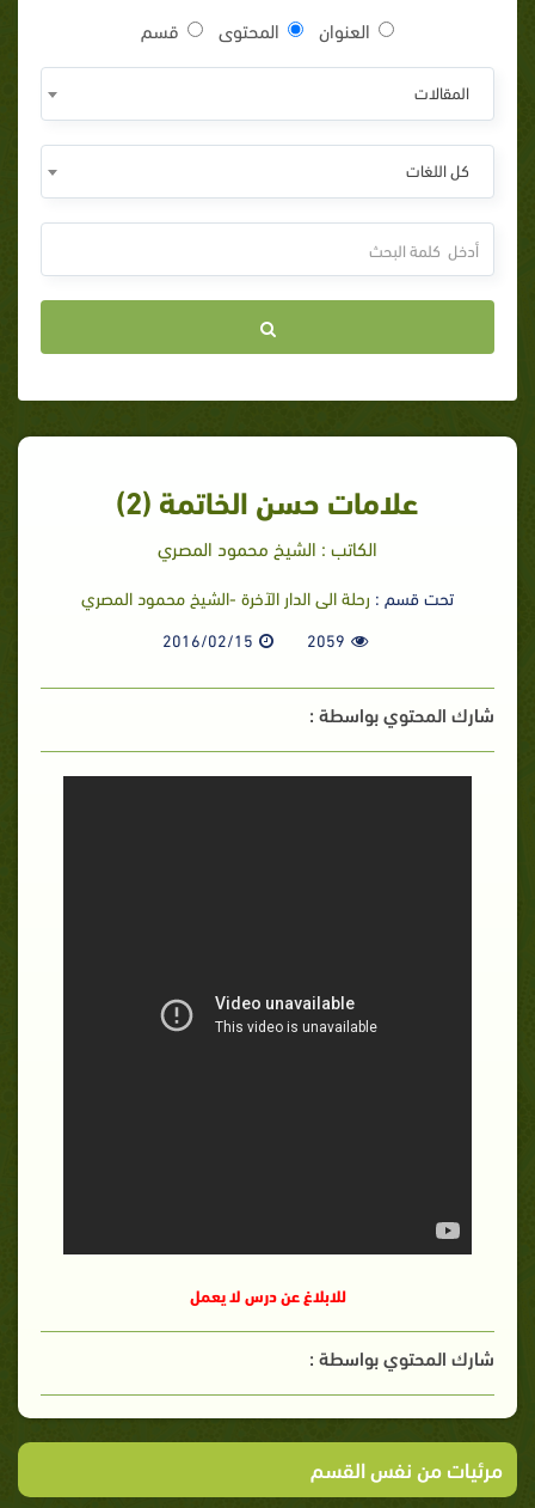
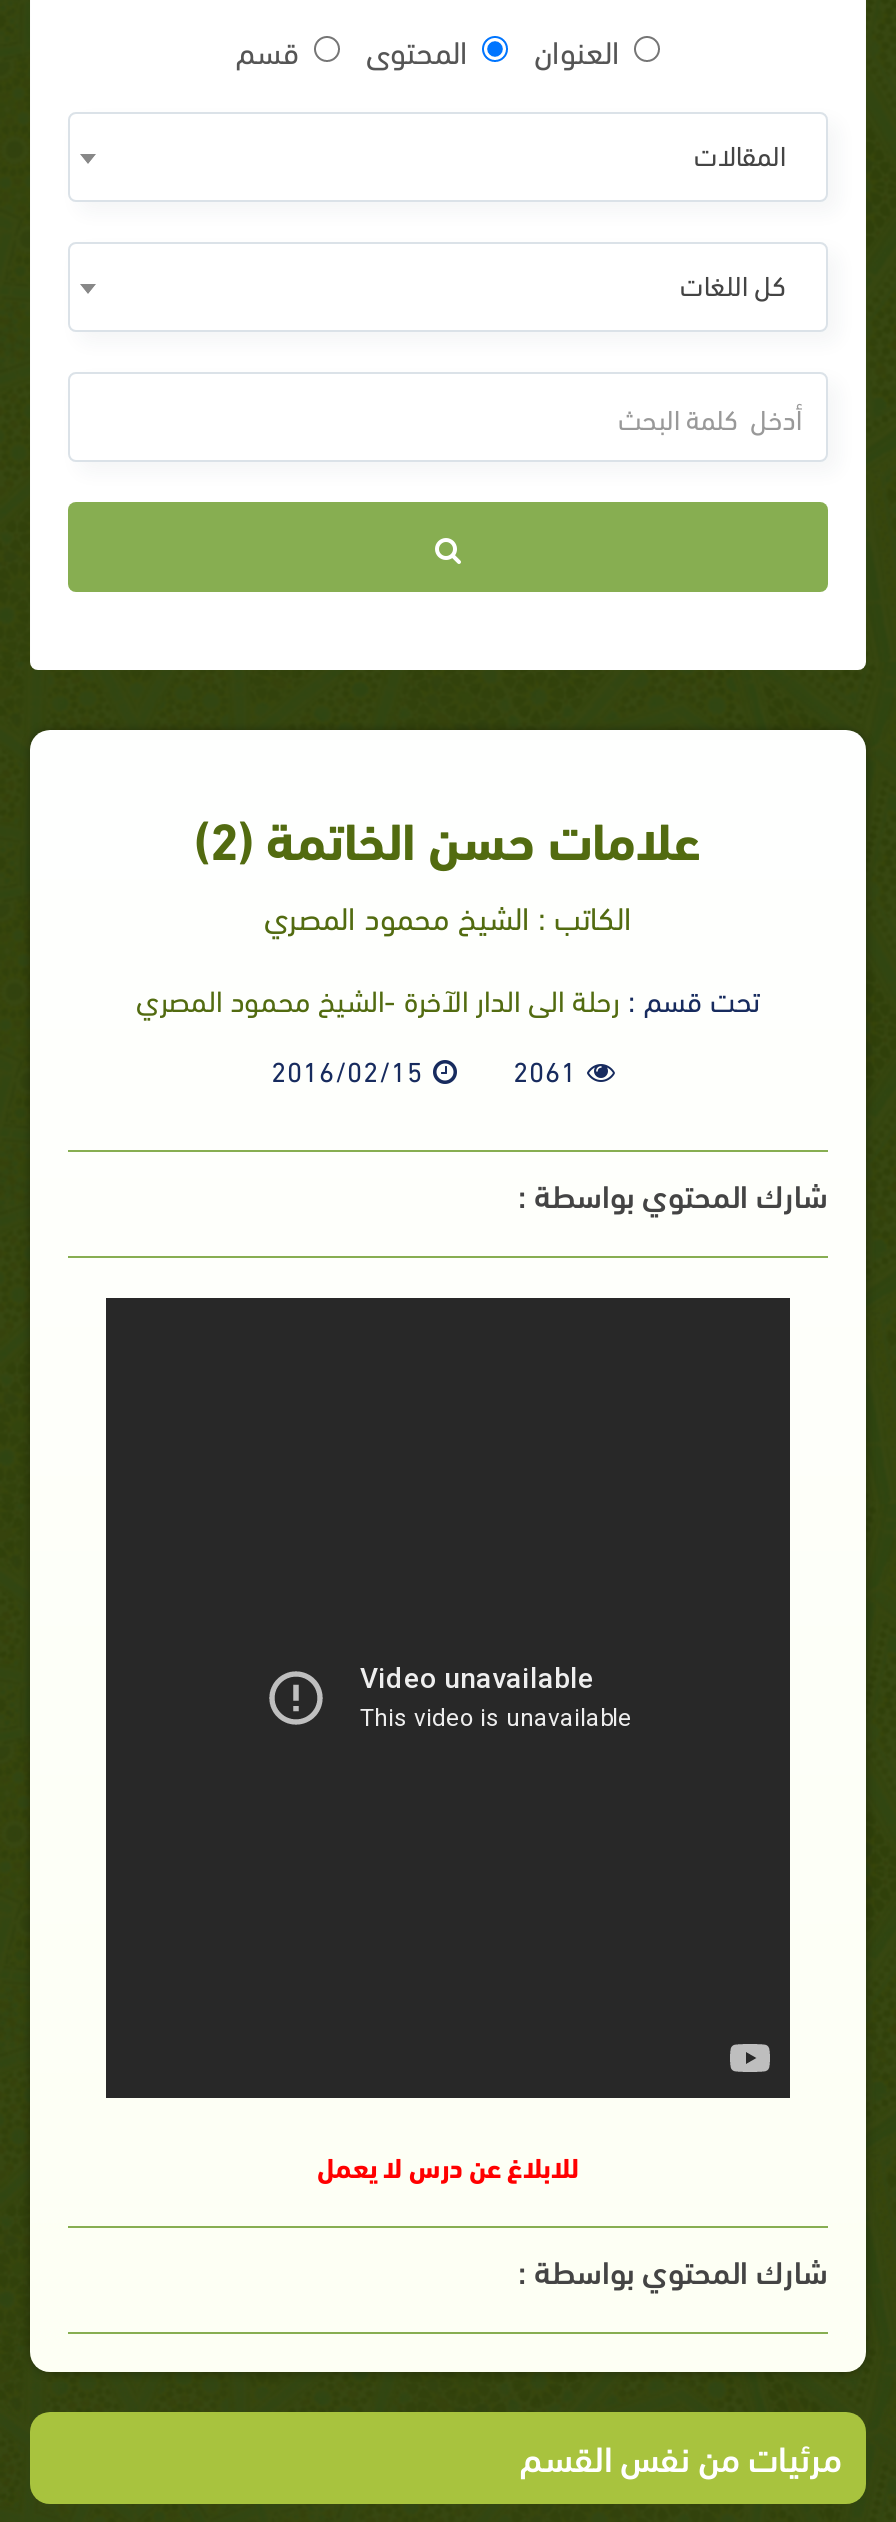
- 2059
+ 2061
